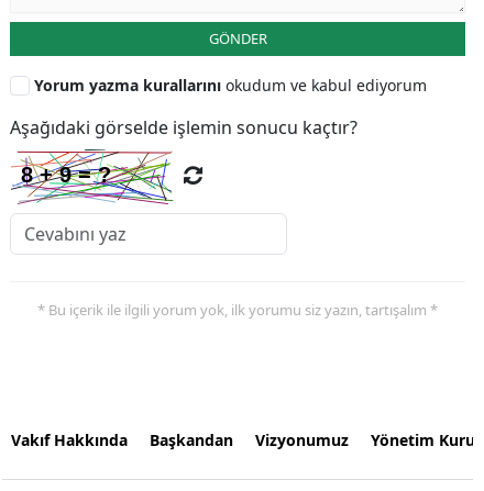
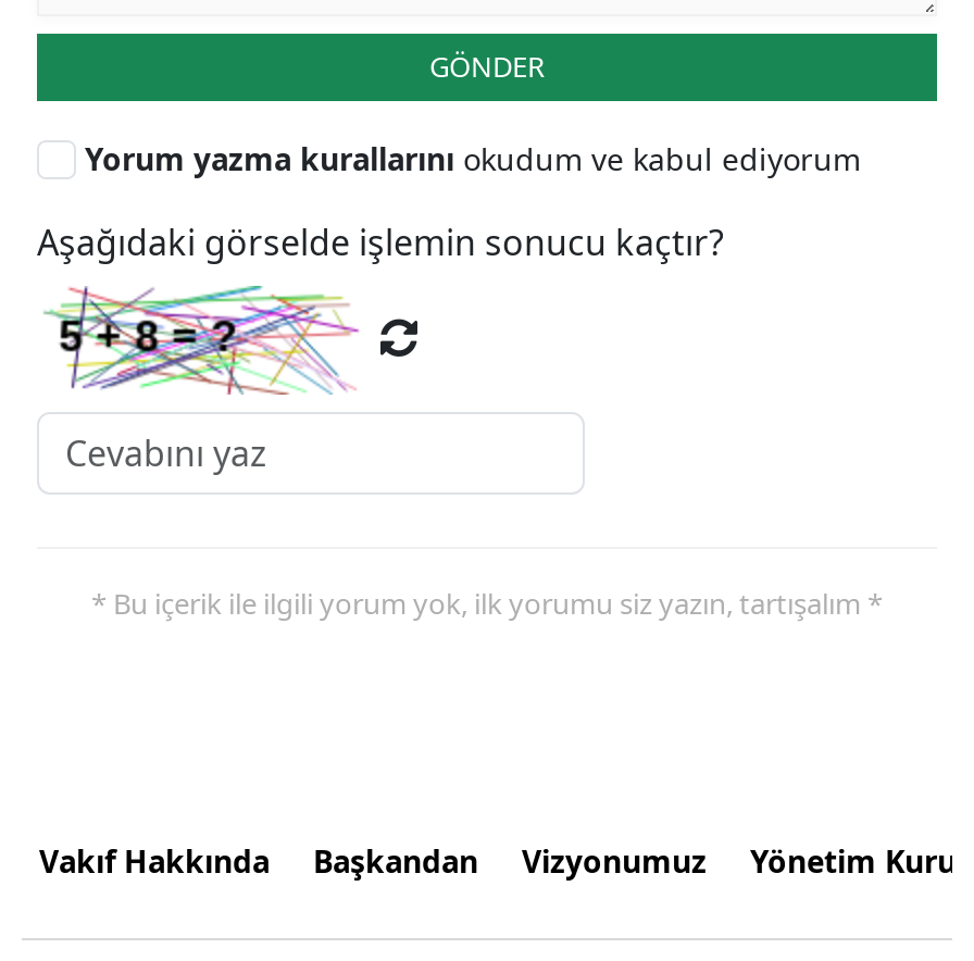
- [image]
+ [image]
